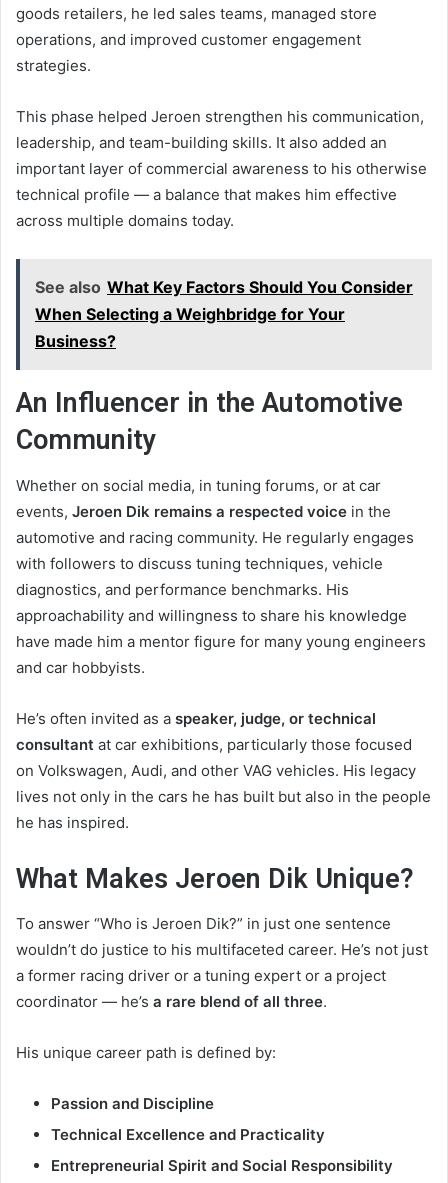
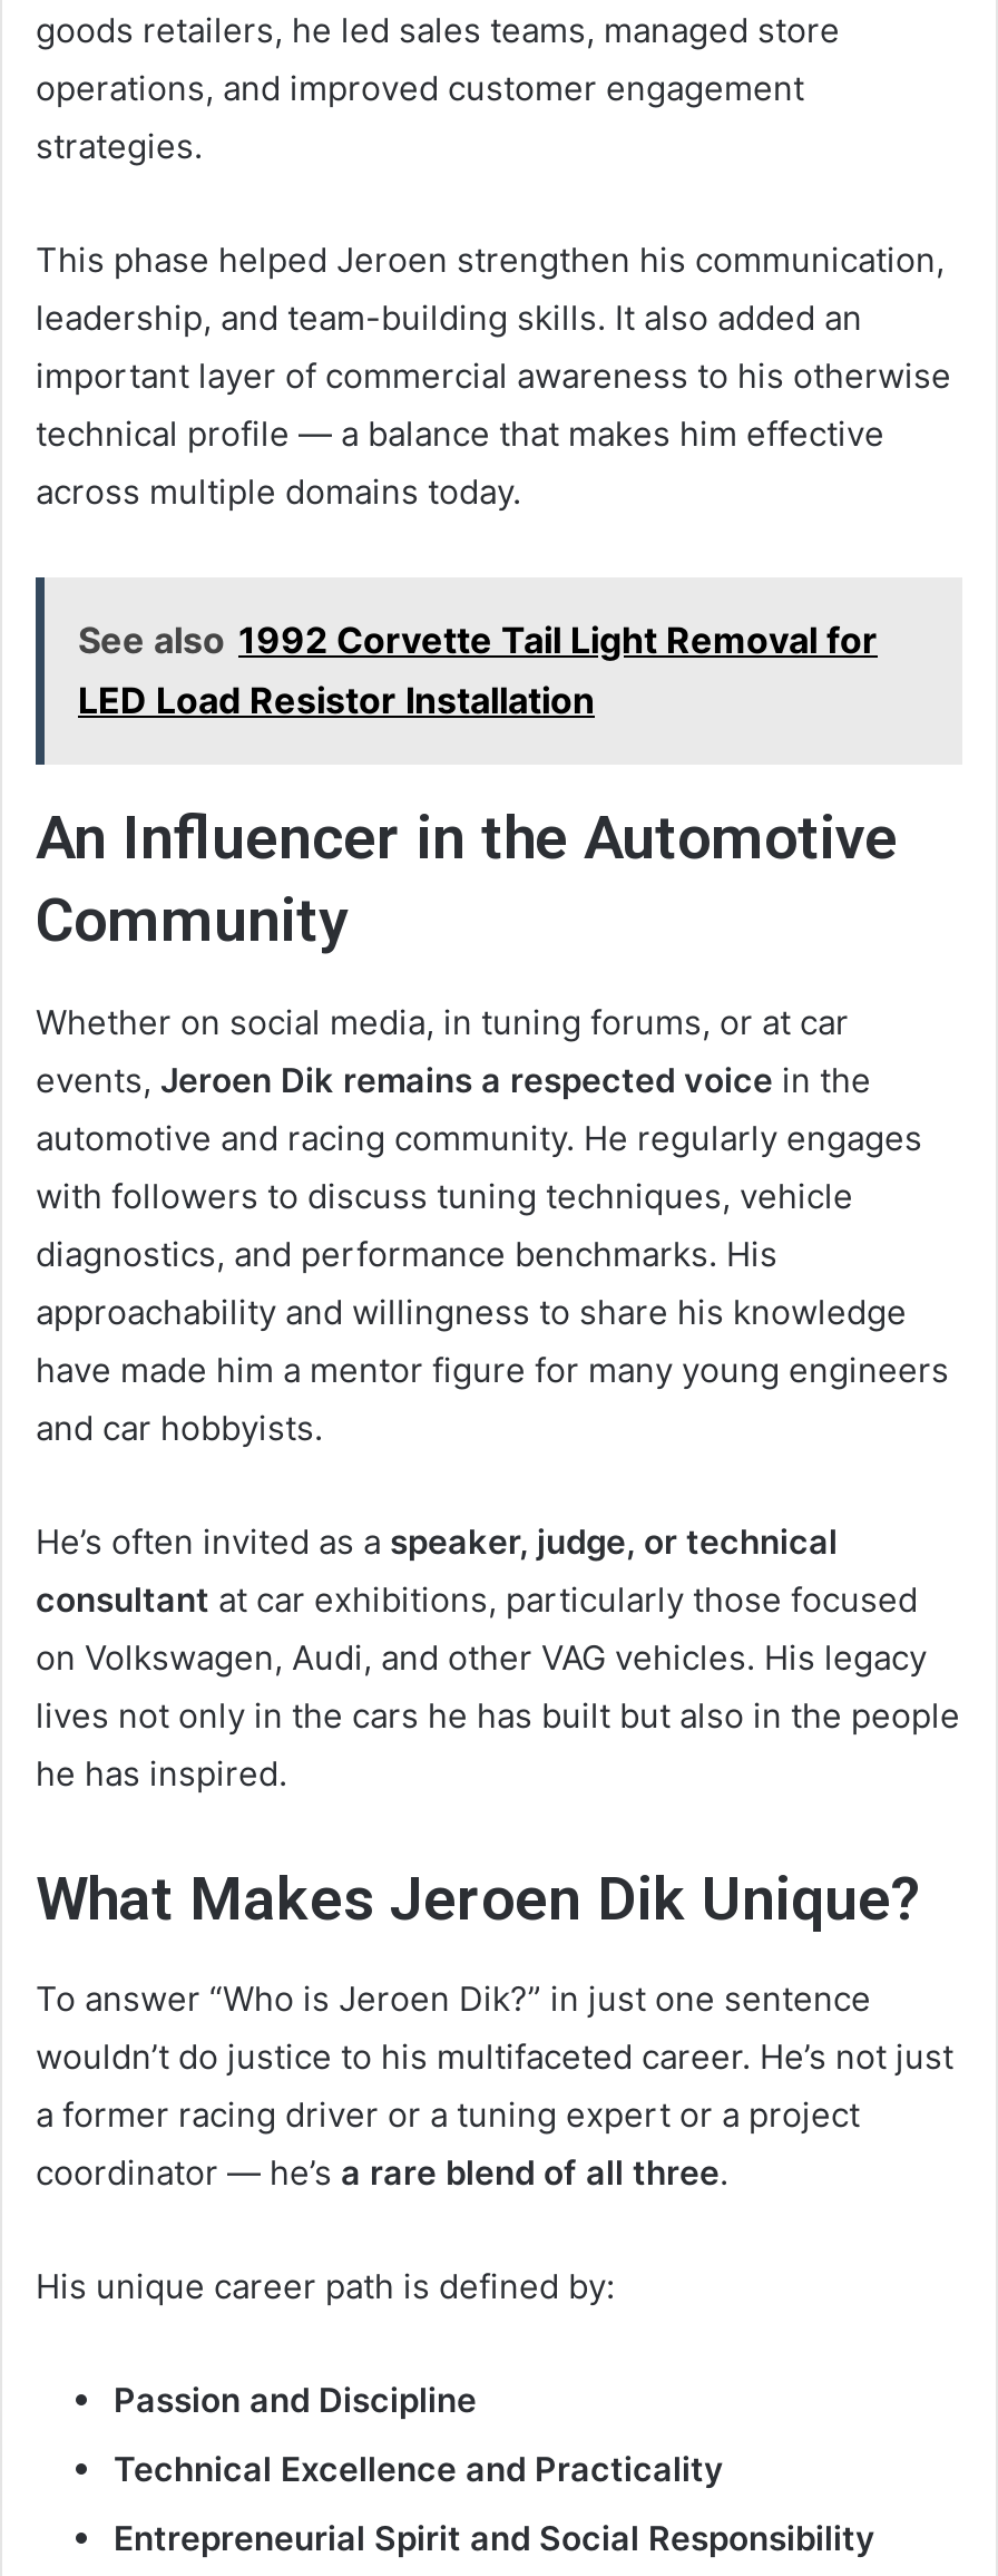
- See also What Key Factors Should You Consider
- When Selecting a Weighbridge for Your
- Business?
+ See also 1992 Corvette Tail Light Removal for
+ LED Load Resistor Installation
